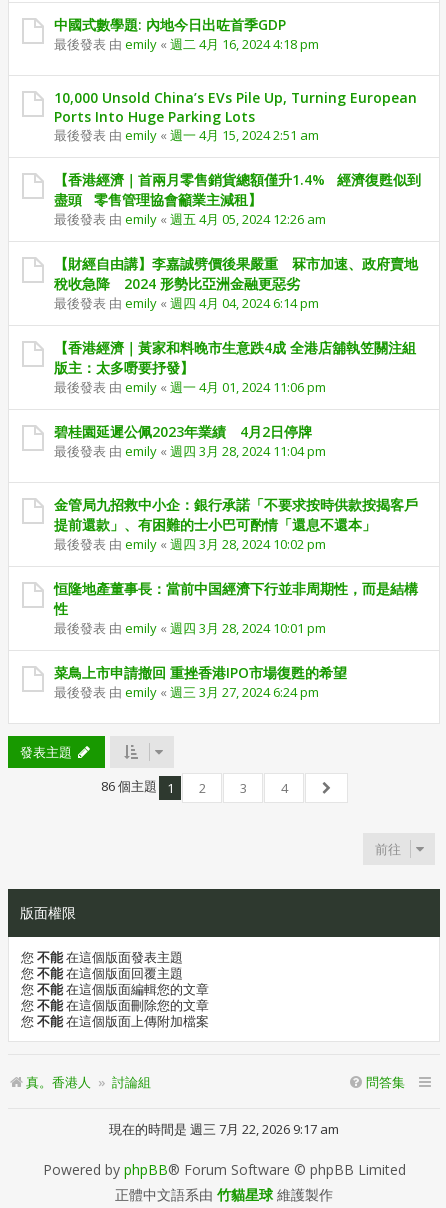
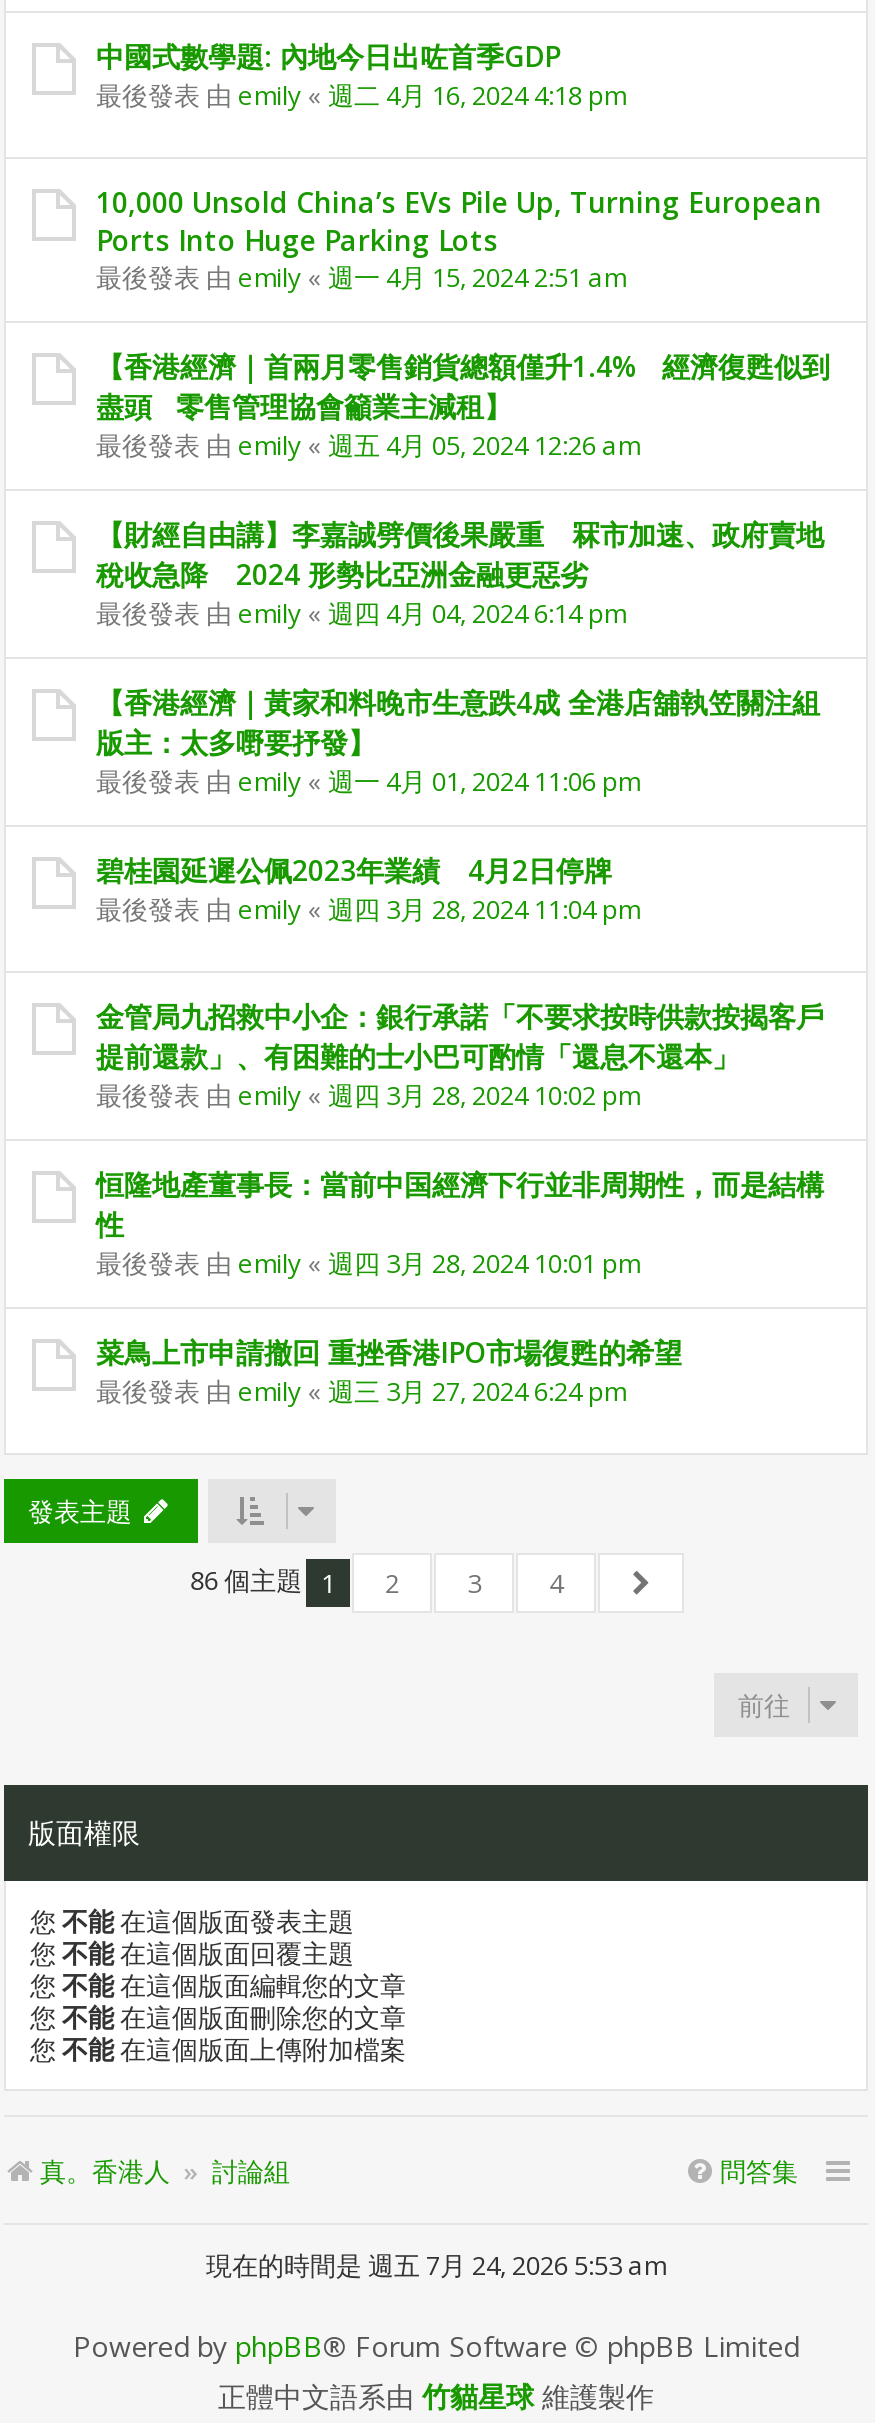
- 現在的時間是 週三 7月 22, 2026 9:17 am
+ 現在的時間是 週五 7月 24, 2026 5:53 am
